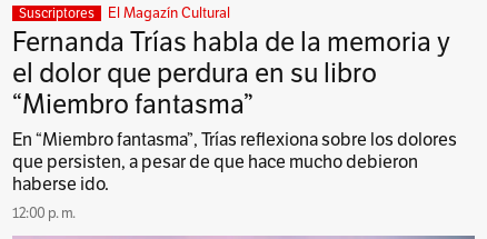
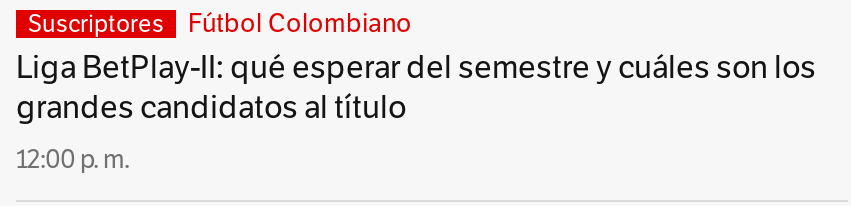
- El Magazín Cultural
- Fernanda Trías habla de la memoria y
- el dolor que perdura en su libro
- “Miembro fantasma”
- En “Miembro fantasma”, Trías reflexiona sobre los dolores
- que persisten, a pesar de que hace mucho debieron
- haberse ido.
+ Fútbol Colombiano
+ Liga BetPlay-II: qué esperar del semestre y cuáles son los
+ grandes candidatos al título
